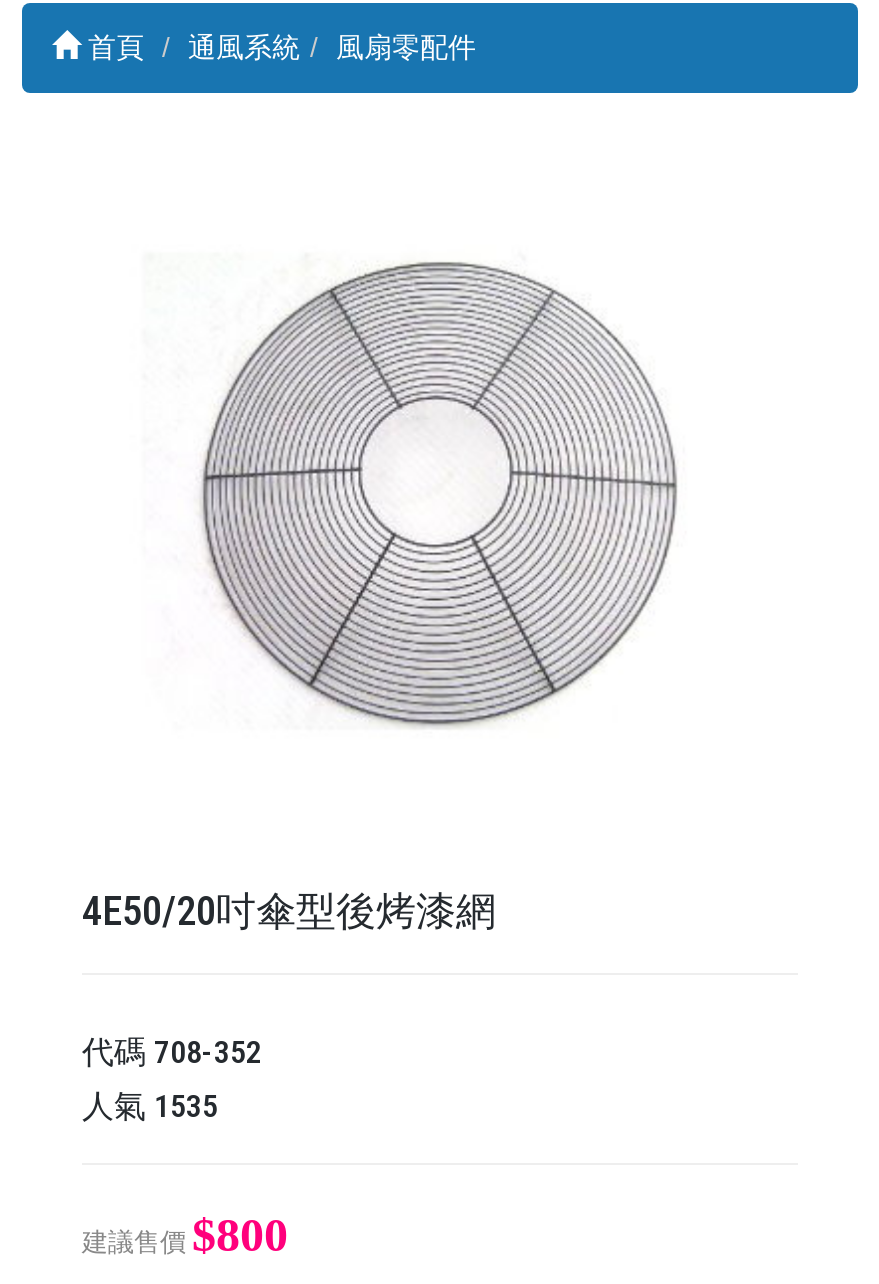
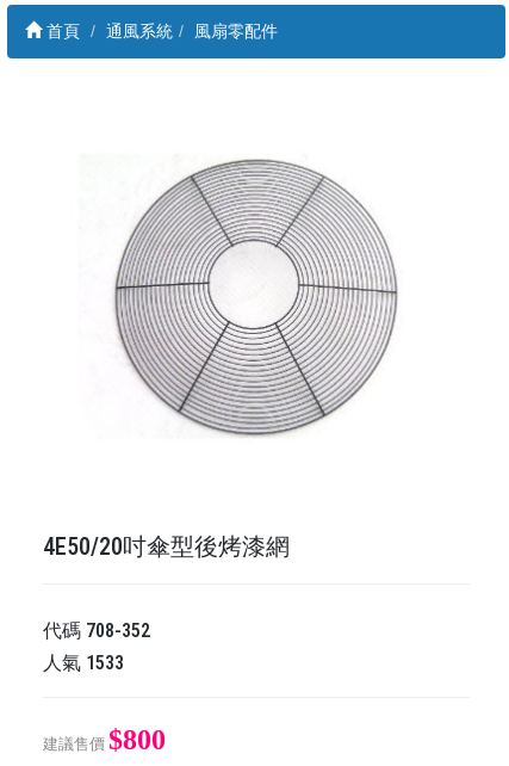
- 人氣1535
+ 人氣1533
